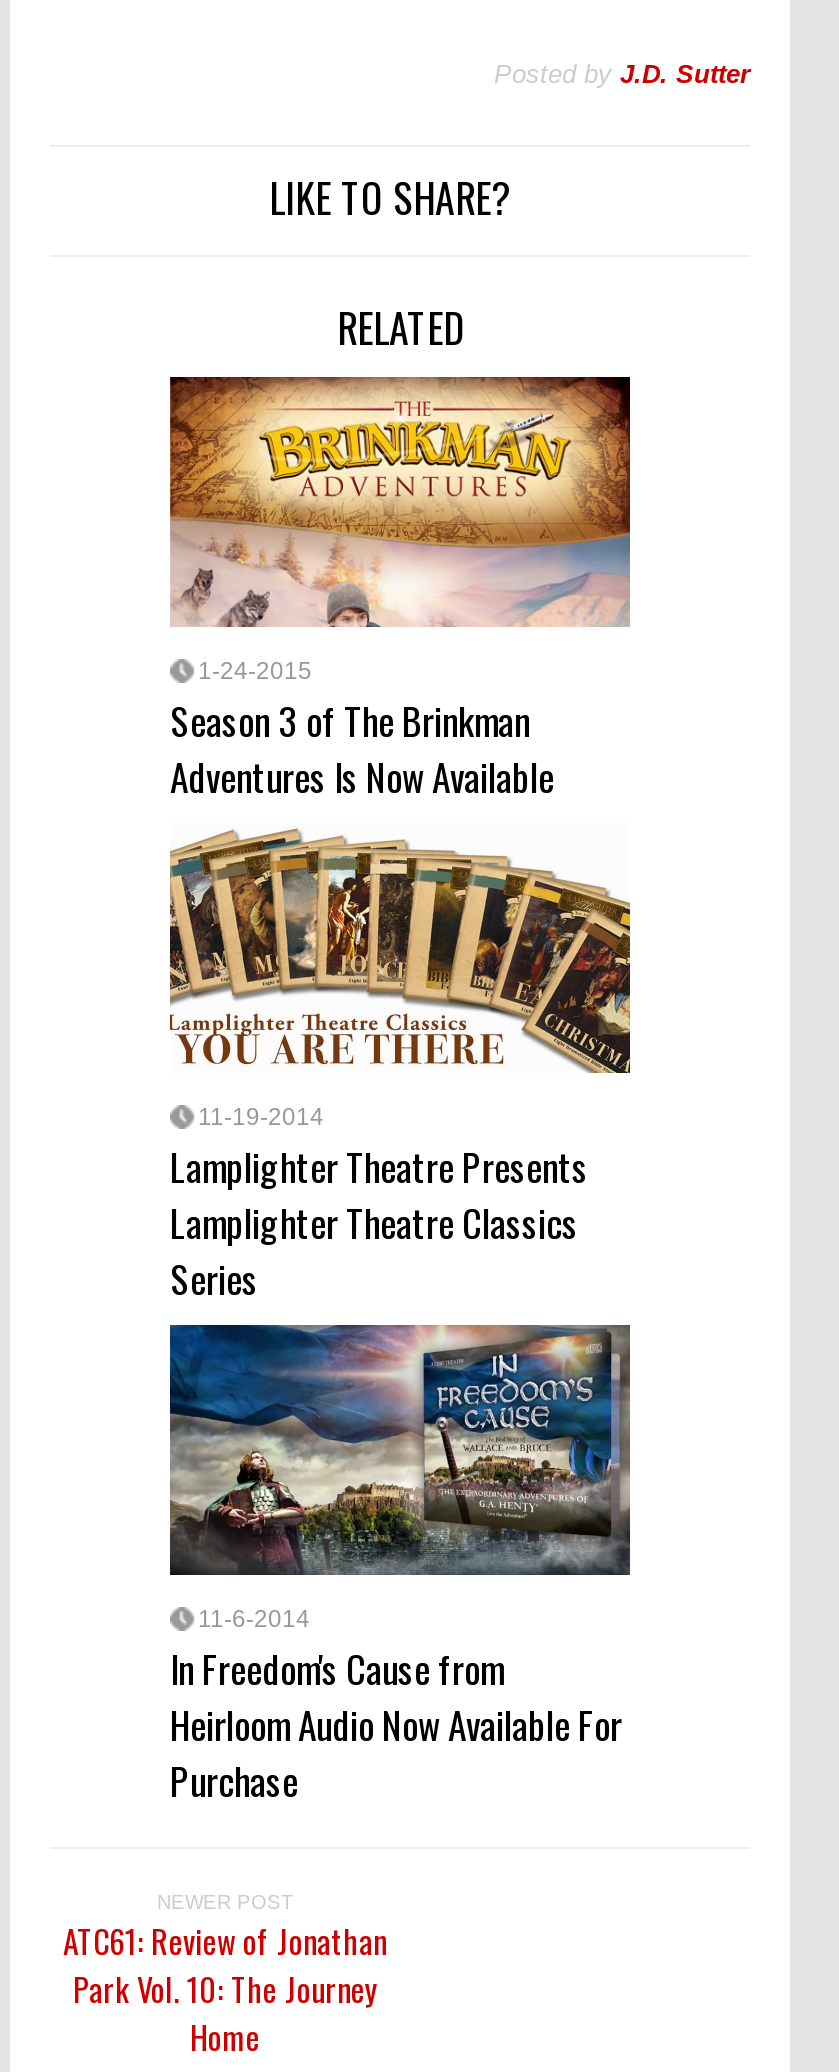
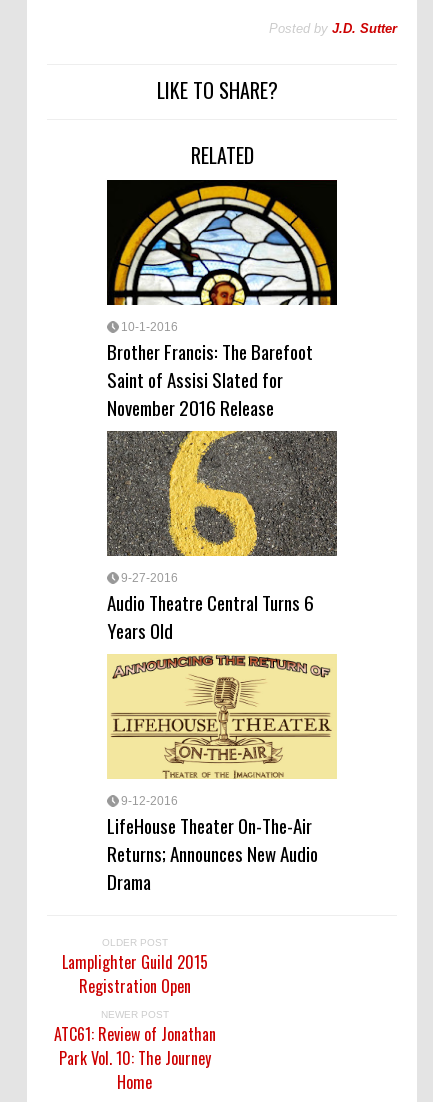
- [image]
- 1-24-2015
- Season 3 of The Brinkman
- Adventures Is Now Available
+ [image]
+ 10-1-2016
+ Brother Francis: The Barefoot
+ Saint of Assisi Slated for
+ November 2016 Release

- [image]
- 11-19-2014
- Lamplighter Theatre Presents
- Lamplighter Theatre Classics
- Series
+ [image]
+ 9-27-2016
+ Audio Theatre Central Turns 6
+ Years Old

- [image]
- 11-6-2014
- In Freedom's Cause from
- Heirloom Audio Now Available For
- Purchase
+ [image]
+ 9-12-2016
+ LifeHouse Theater On-The-Air
+ Returns; Announces New Audio
+ Drama
+ OLDER POST
+ Lamplighter Guild 2015
+ Registration Open
